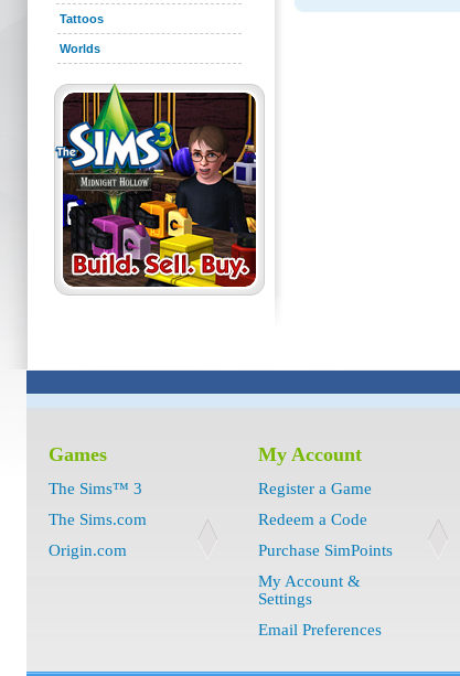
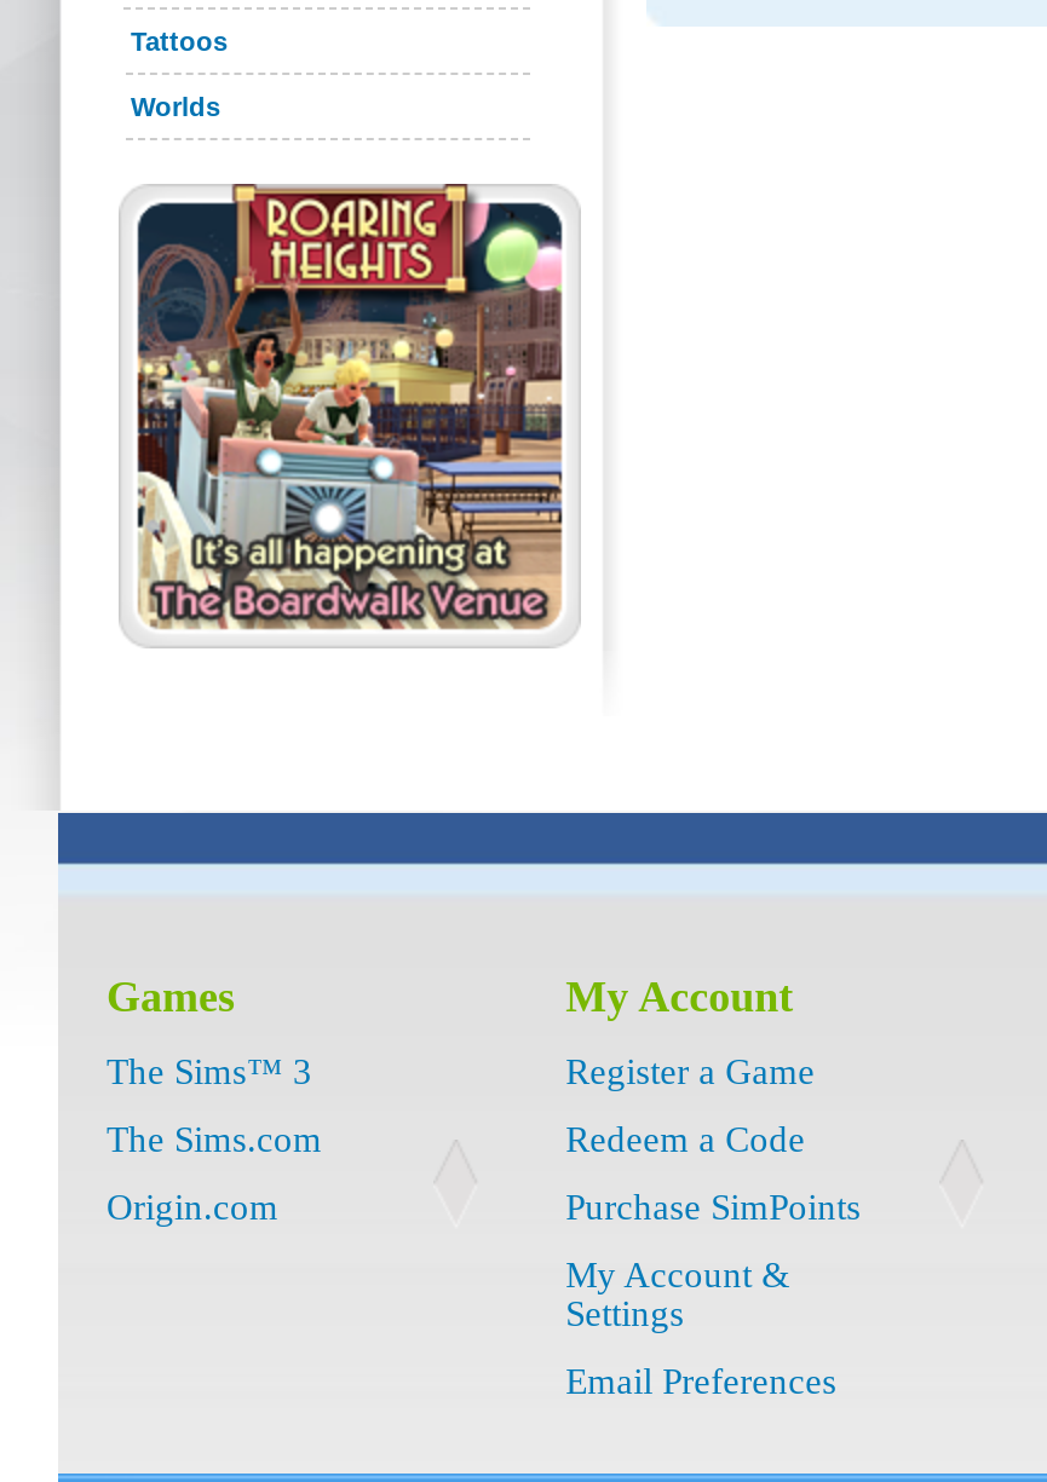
- [image]
+ [image]
